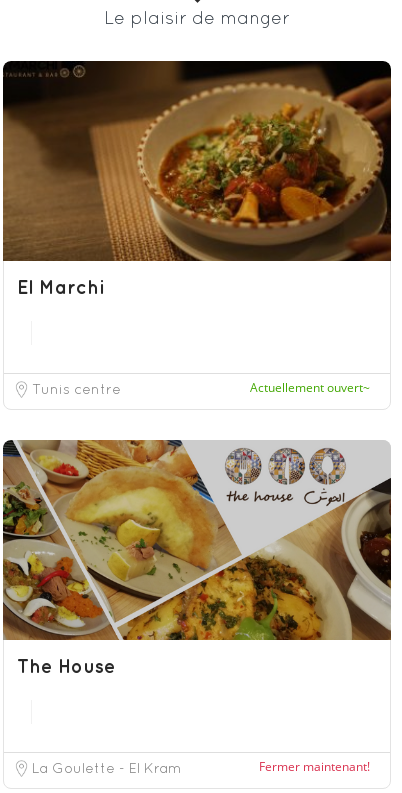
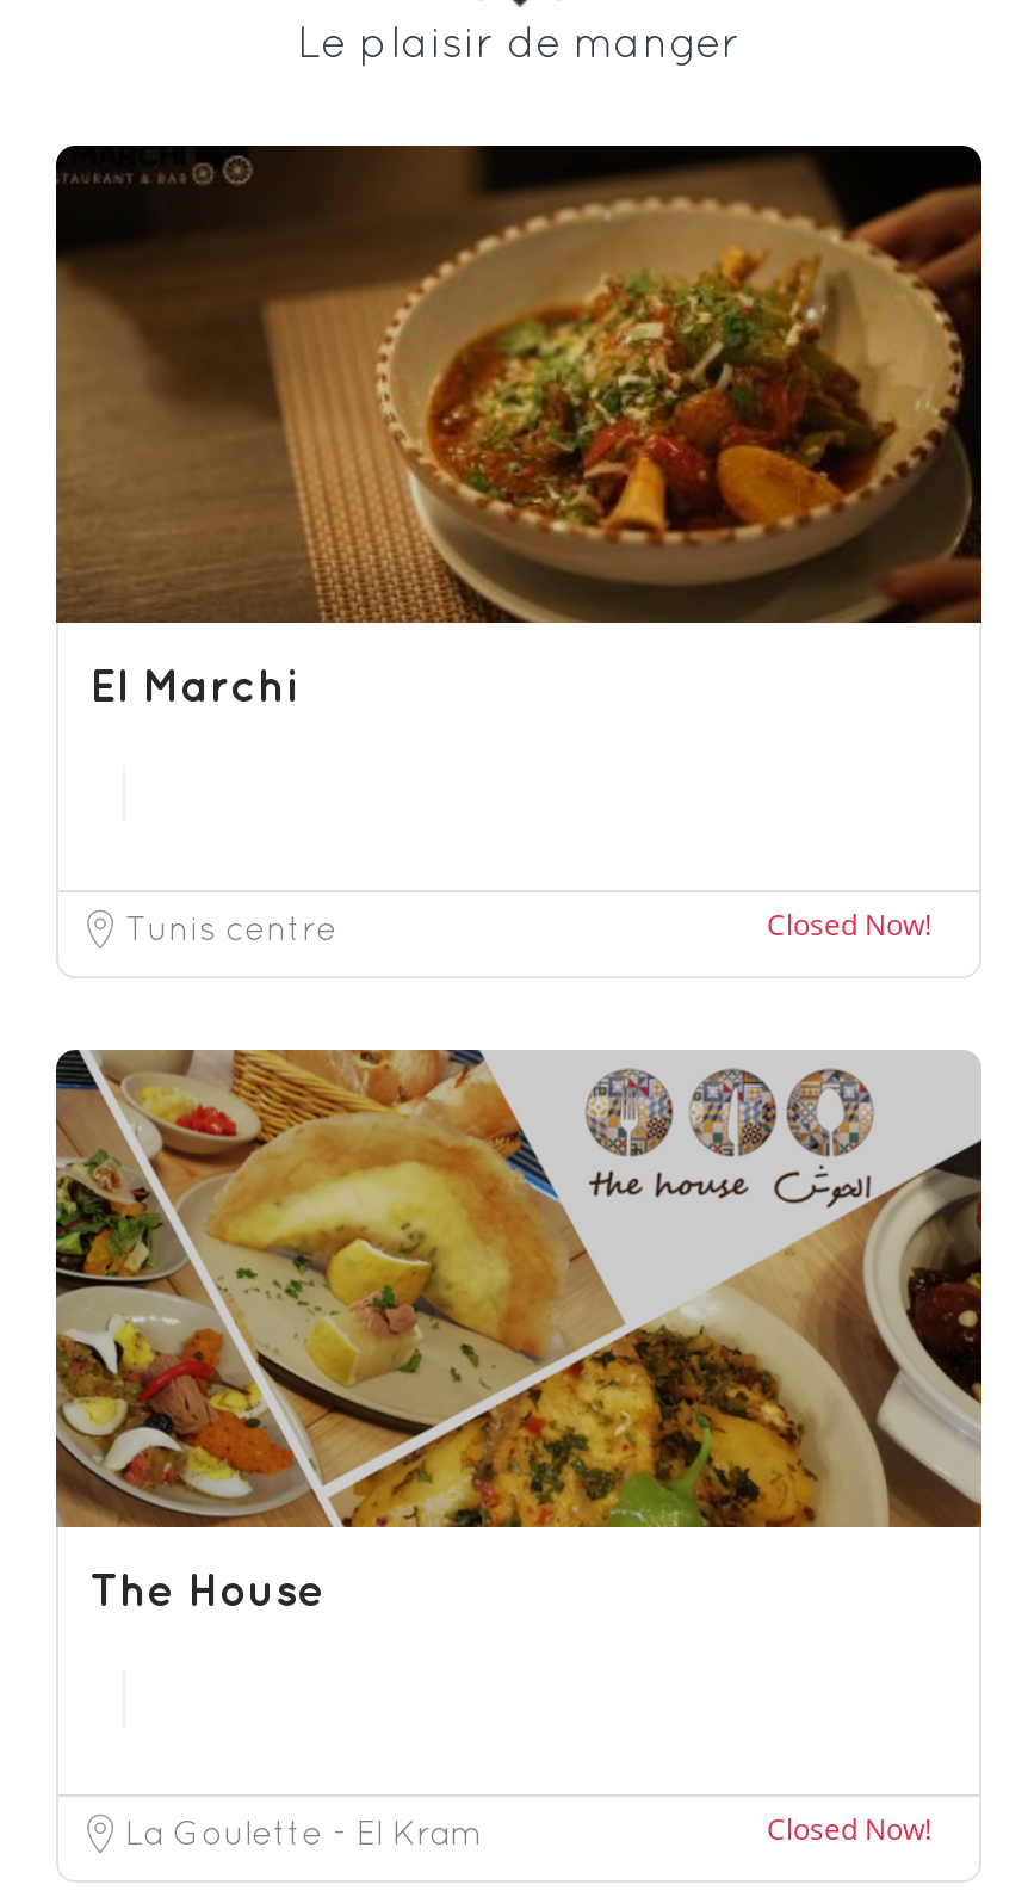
- Actuellement ouvert~
+ Closed Now!

- Fermer maintenant!
+ Closed Now!
